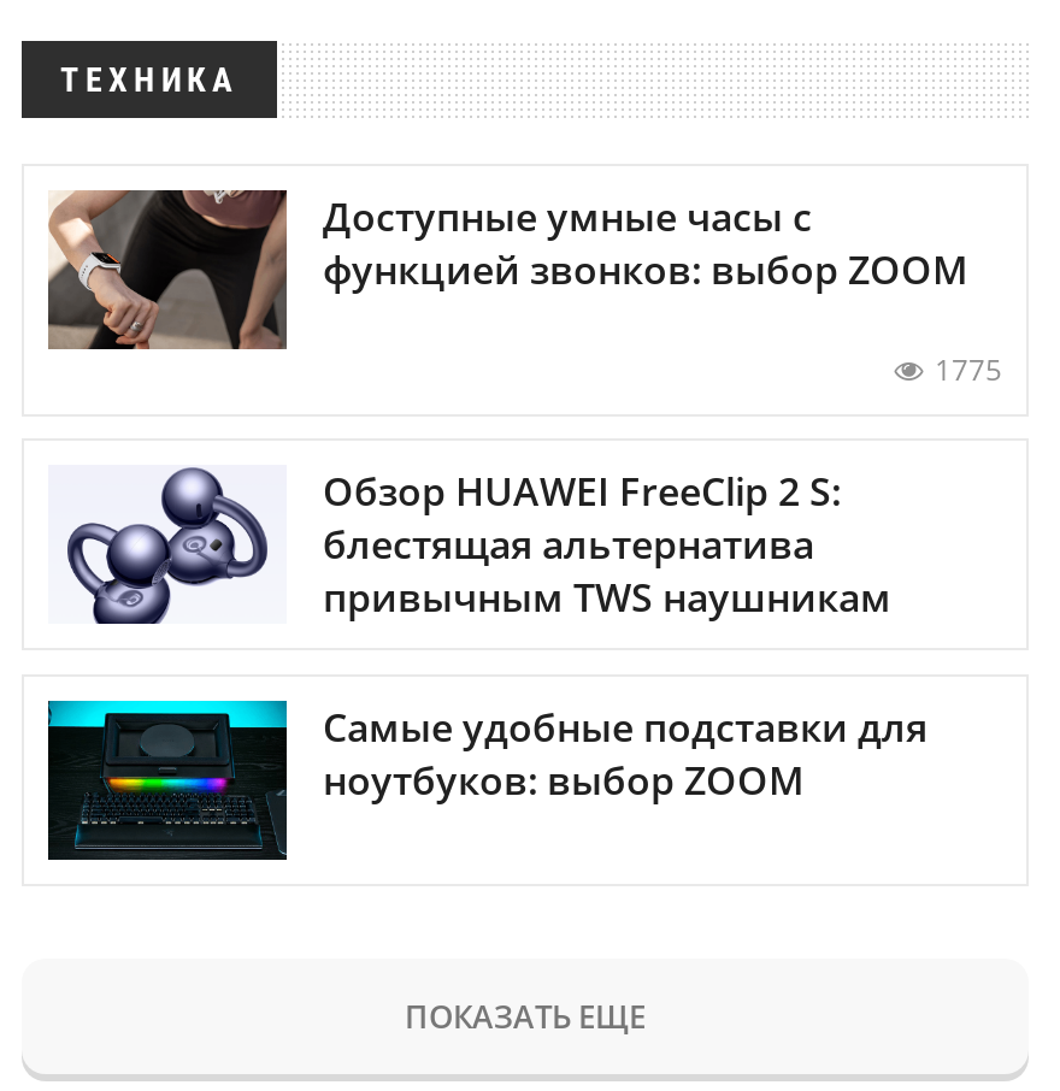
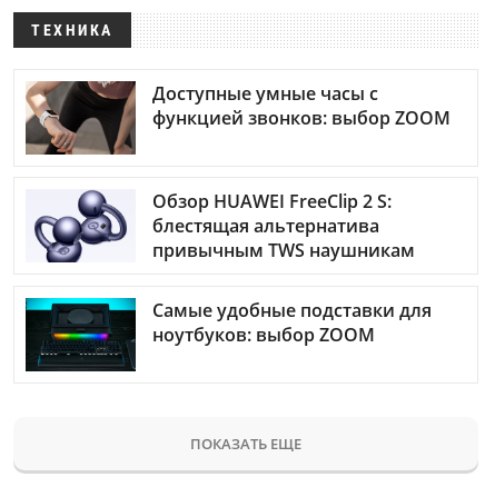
- 1775
